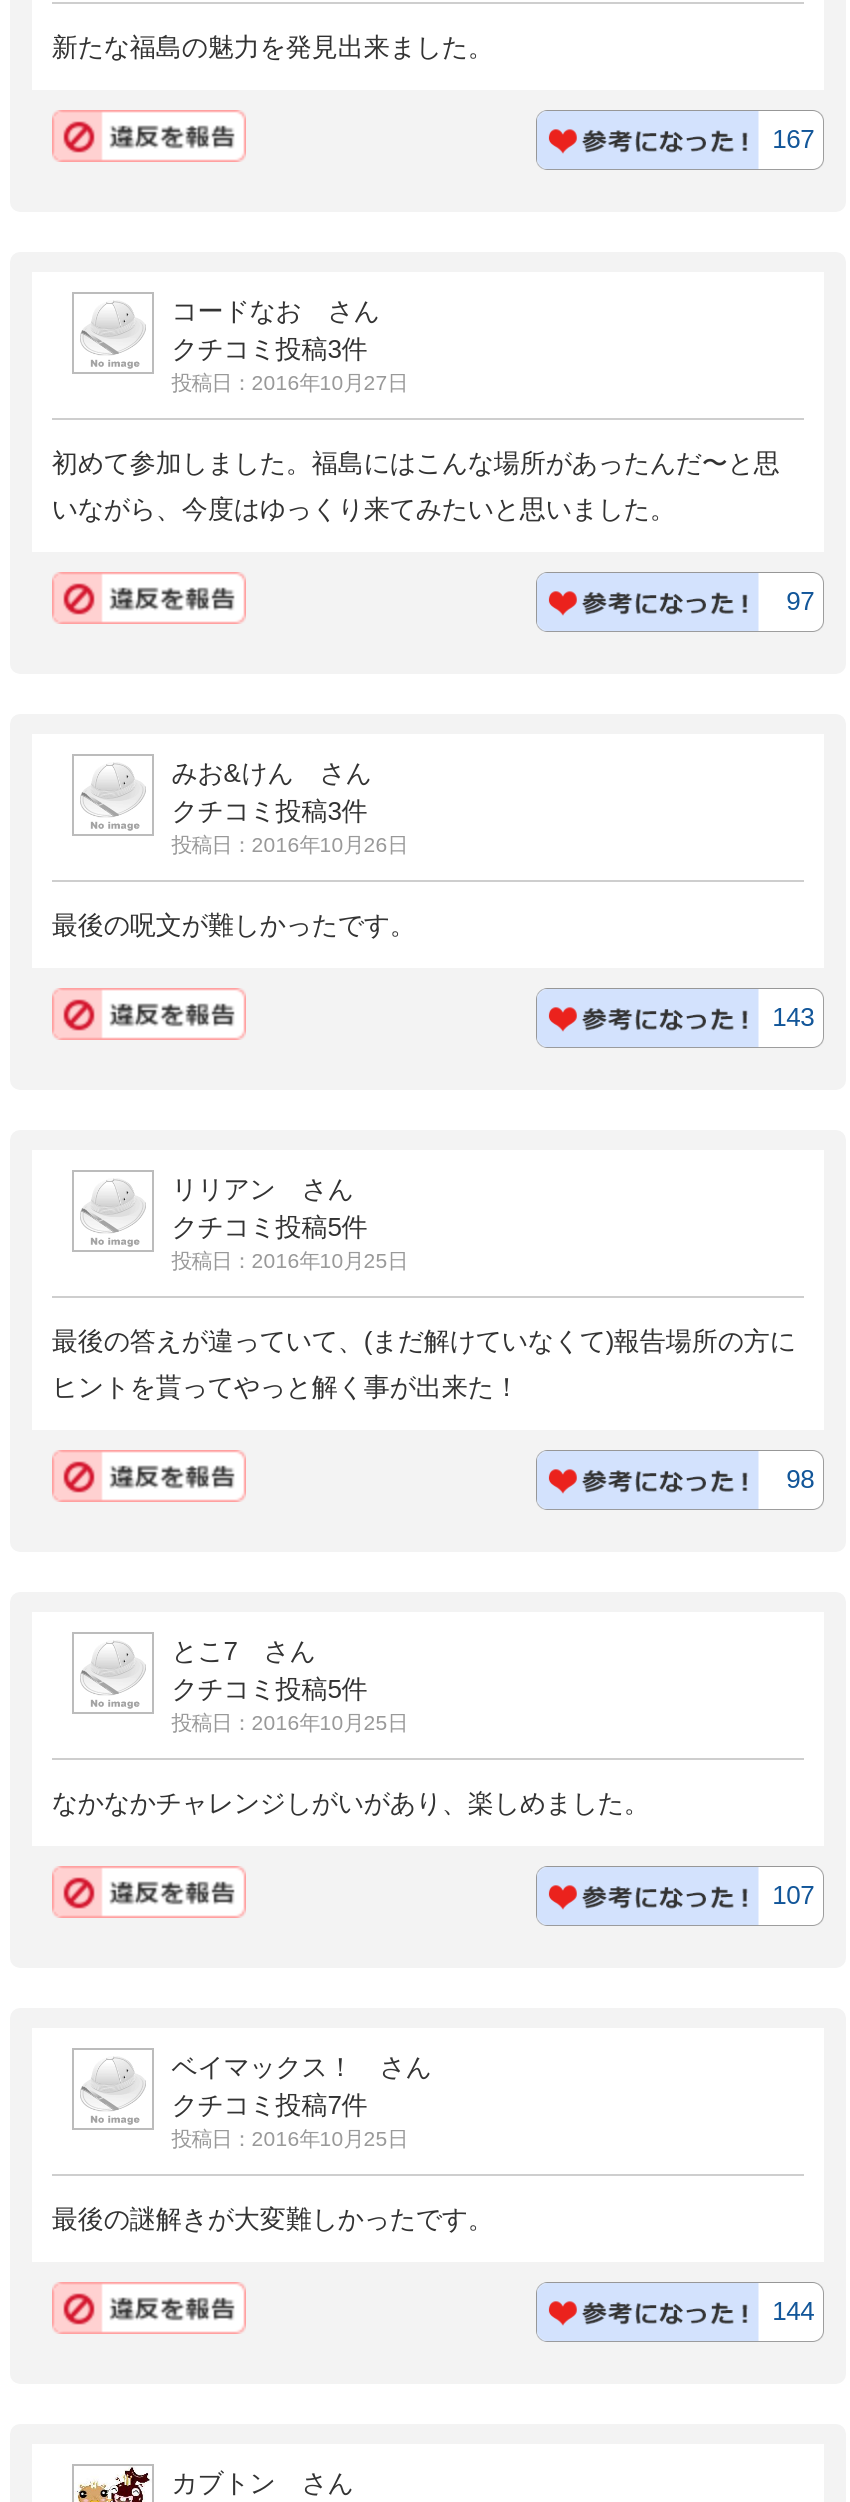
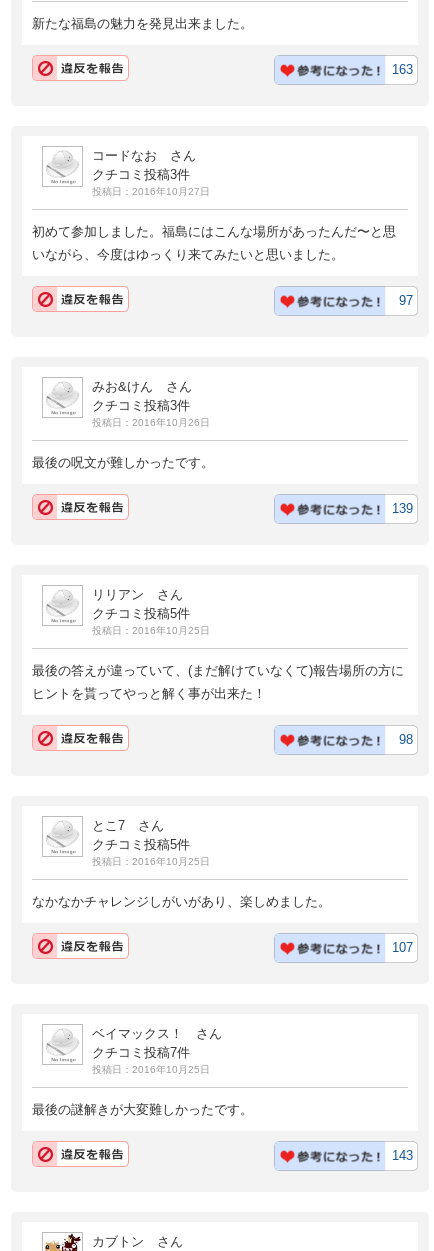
- 167
+ 163

- 143
+ 139

- 144
+ 143
